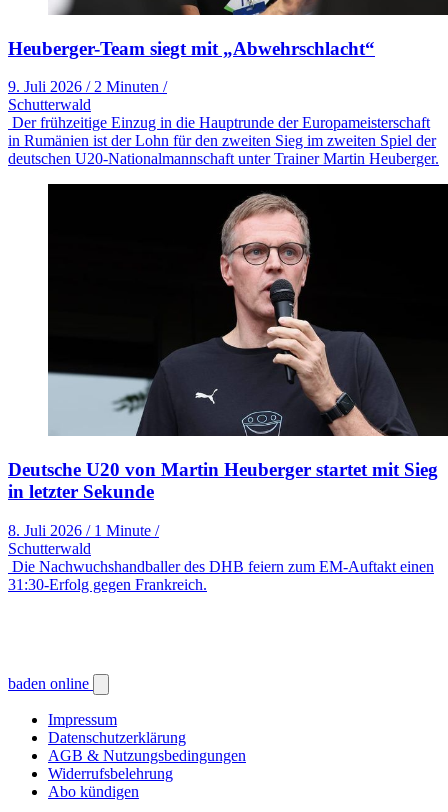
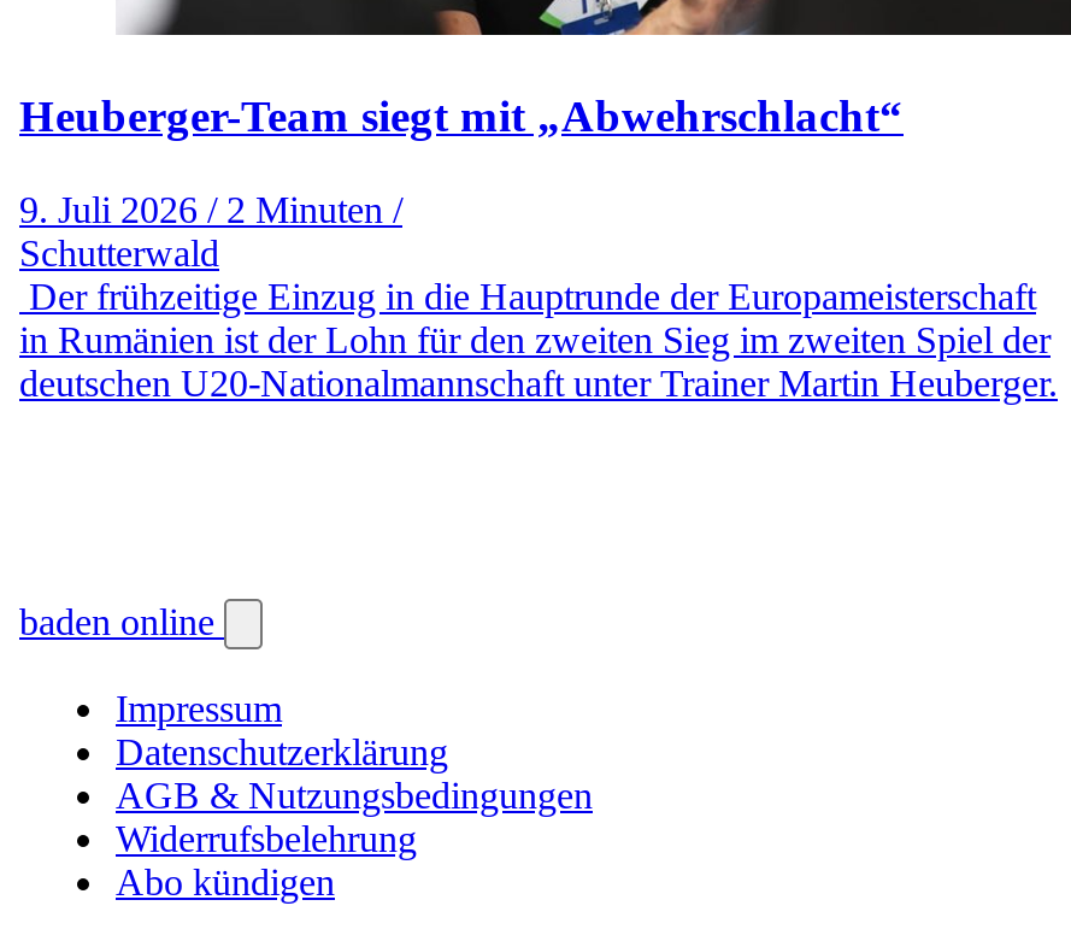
- [image]
- Deutsche U20 von Martin Heuberger startet mit Sieg
- in letzter Sekunde
- 8. Juli 2026 / 1 Minute /
- Schutterwald
- Die Nachwuchshandballer des DHB feiern zum EM-Auftakt einen
- 31:30-Erfolg gegen Frankreich.
